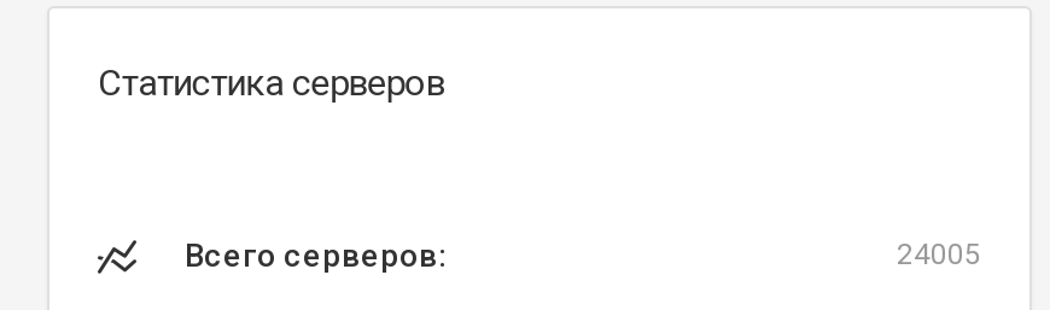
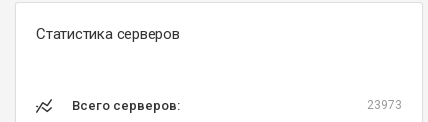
- 24005
+ 23973
